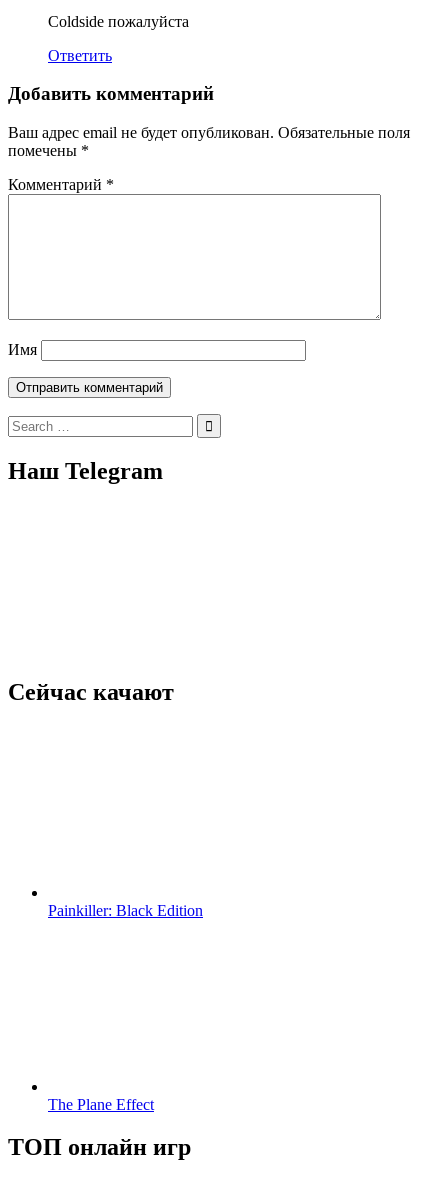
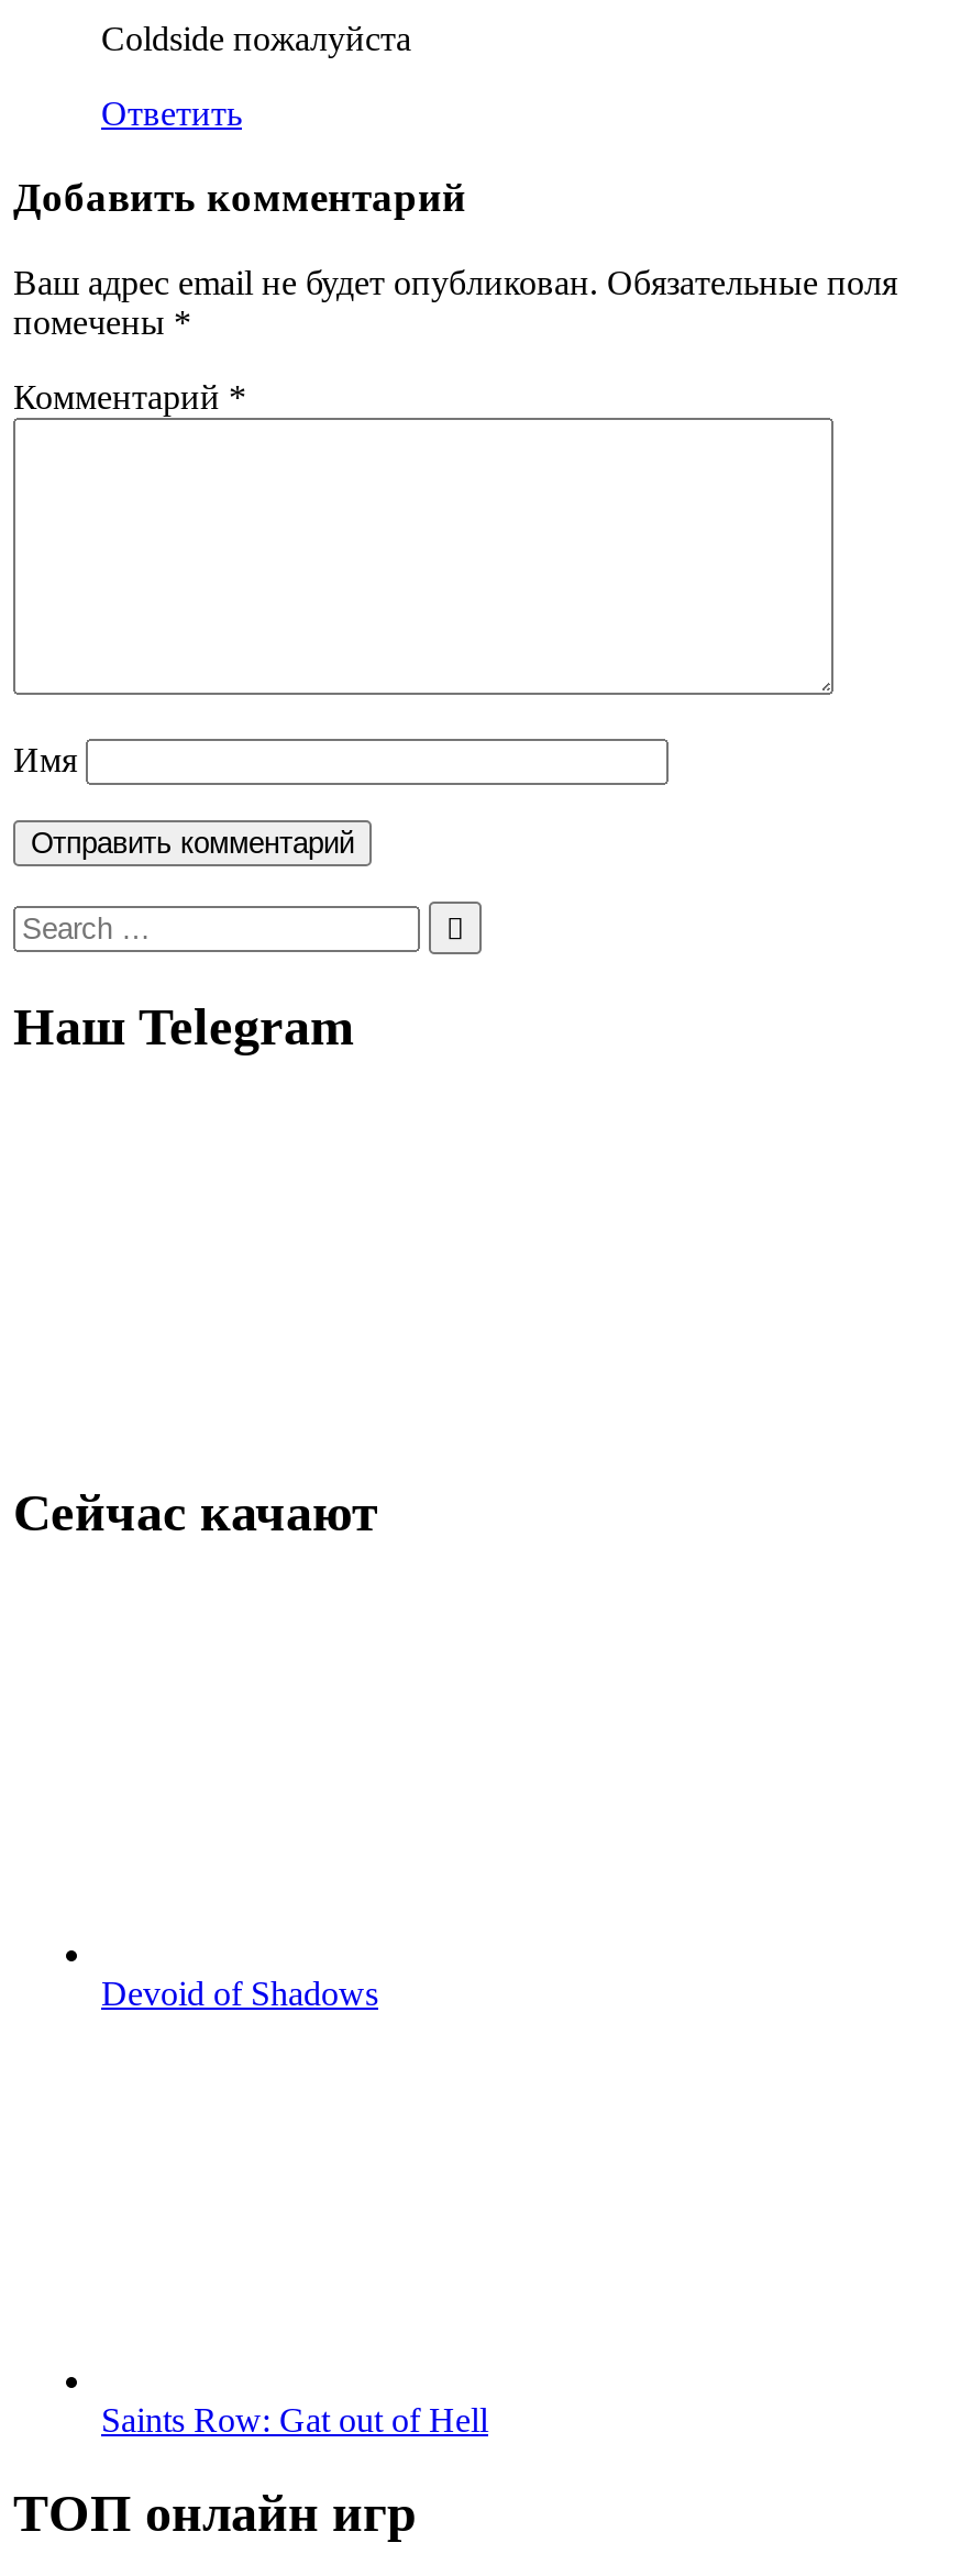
- Painkiller: Black Edition
+ Devoid of Shadows

- The Plane Effect
+ Saints Row: Gat out of Hell
